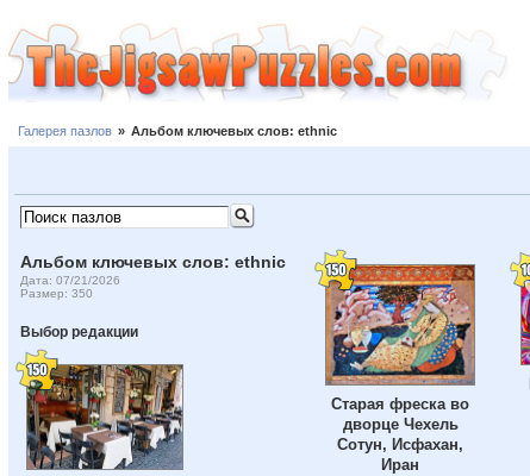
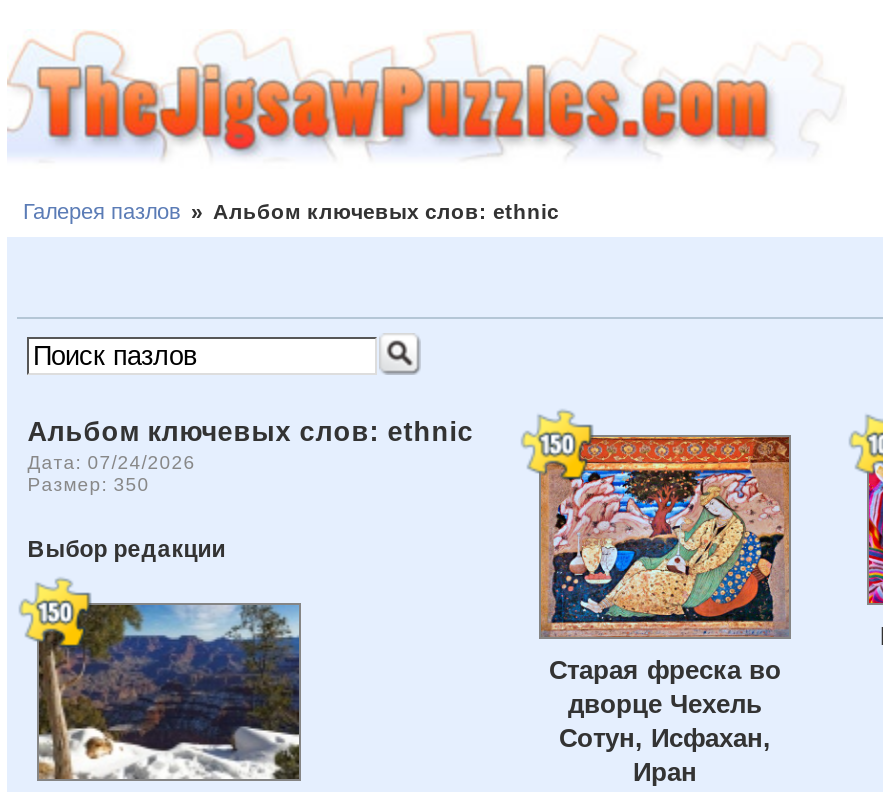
- Дата: 07/21/2026
+ Дата: 07/24/2026

- [image]
+ [image]
